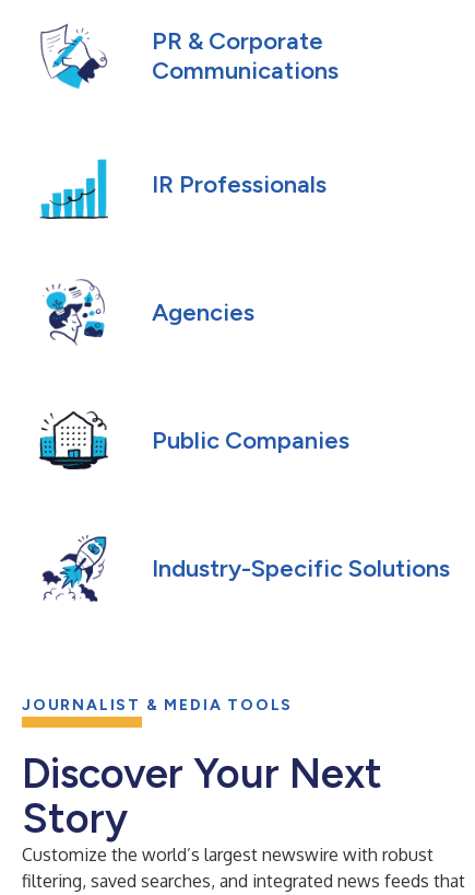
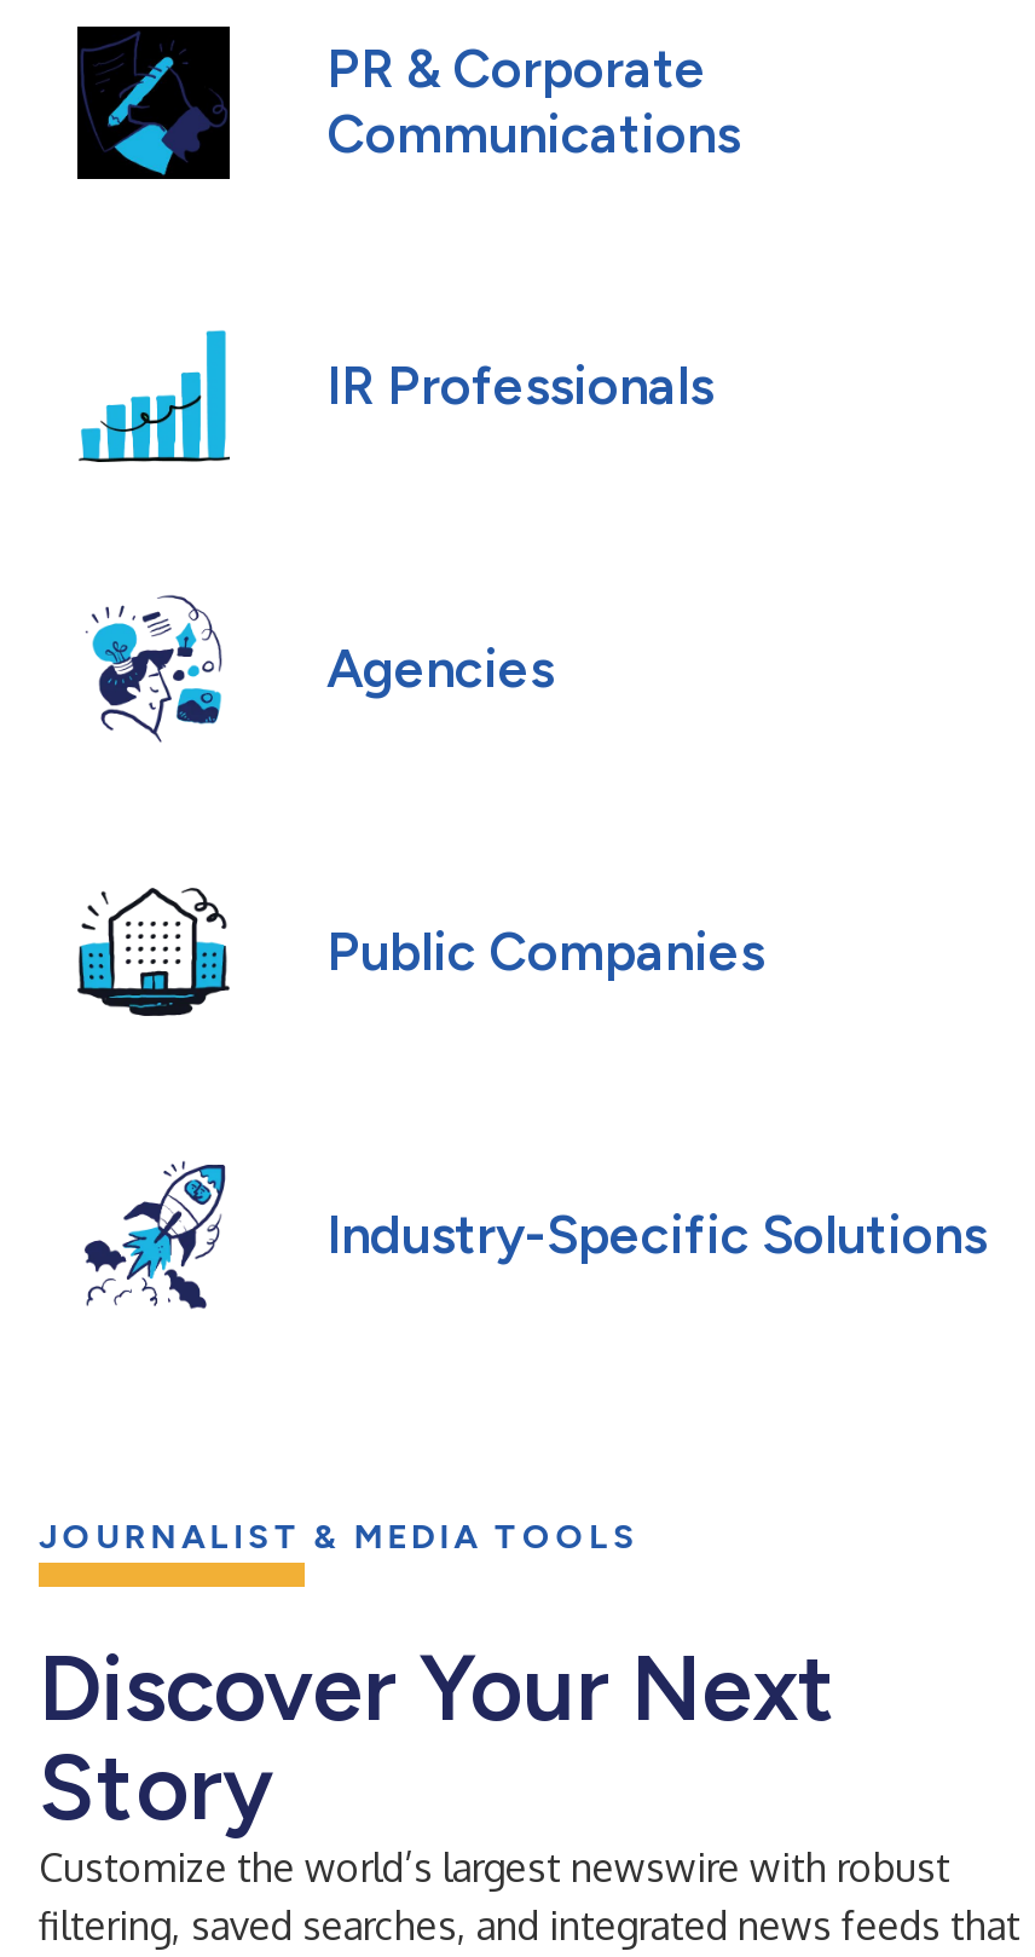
- [image]
+ [image]
